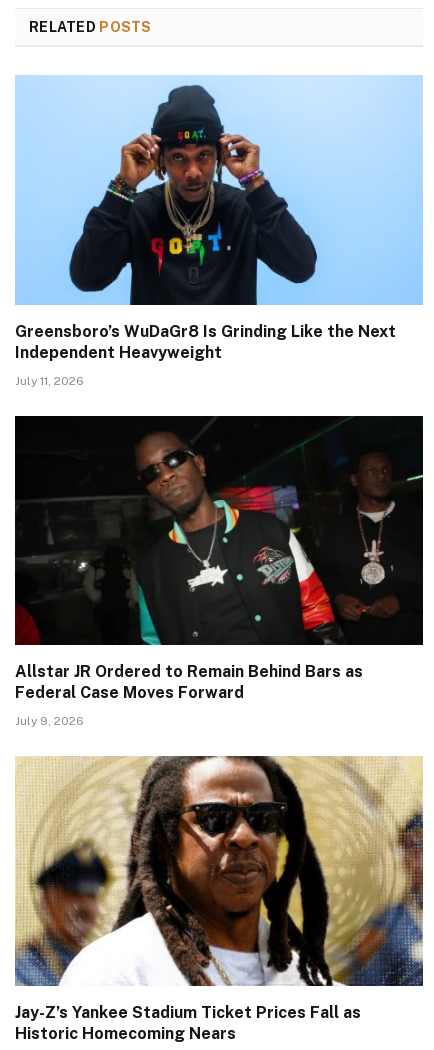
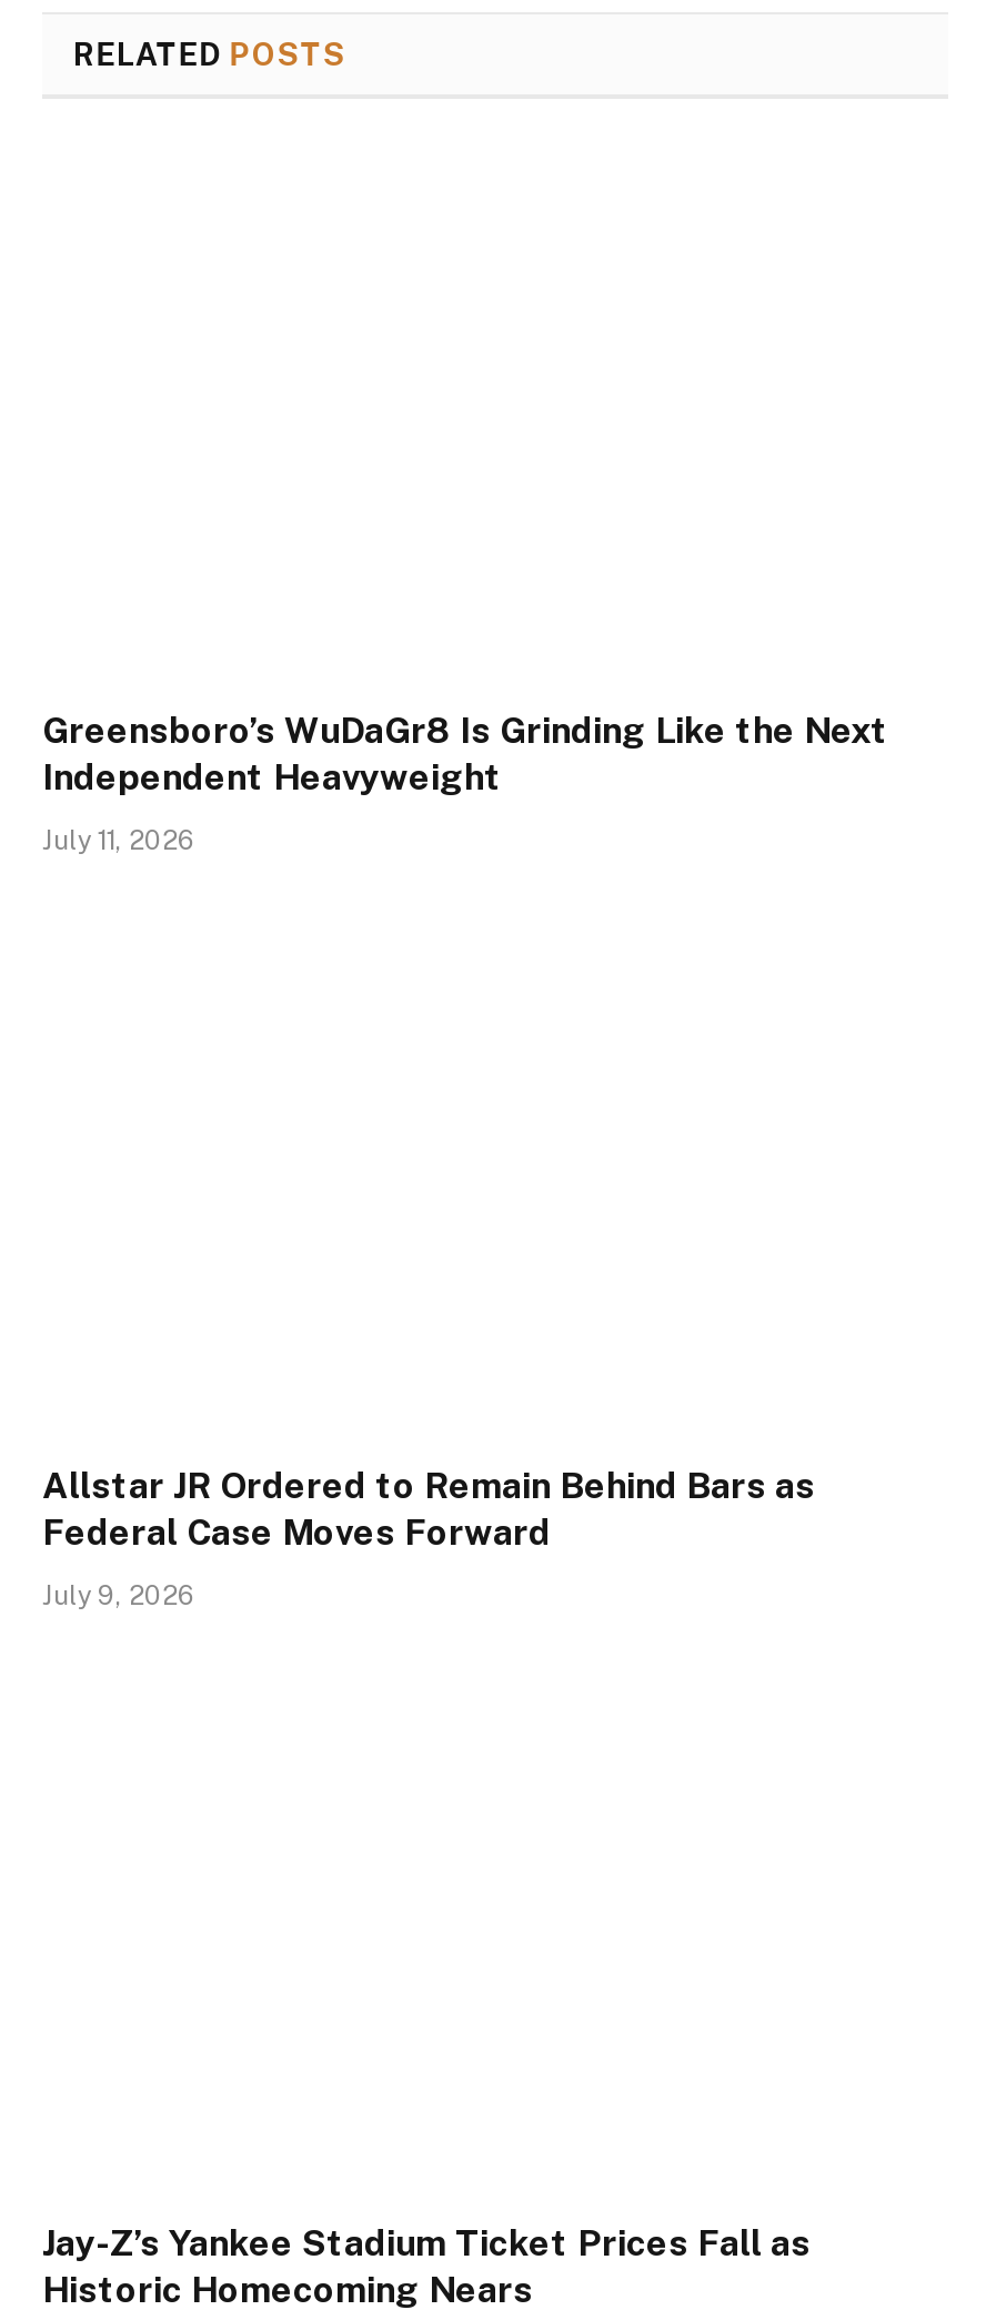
- [image]

- [image]

- [image]
